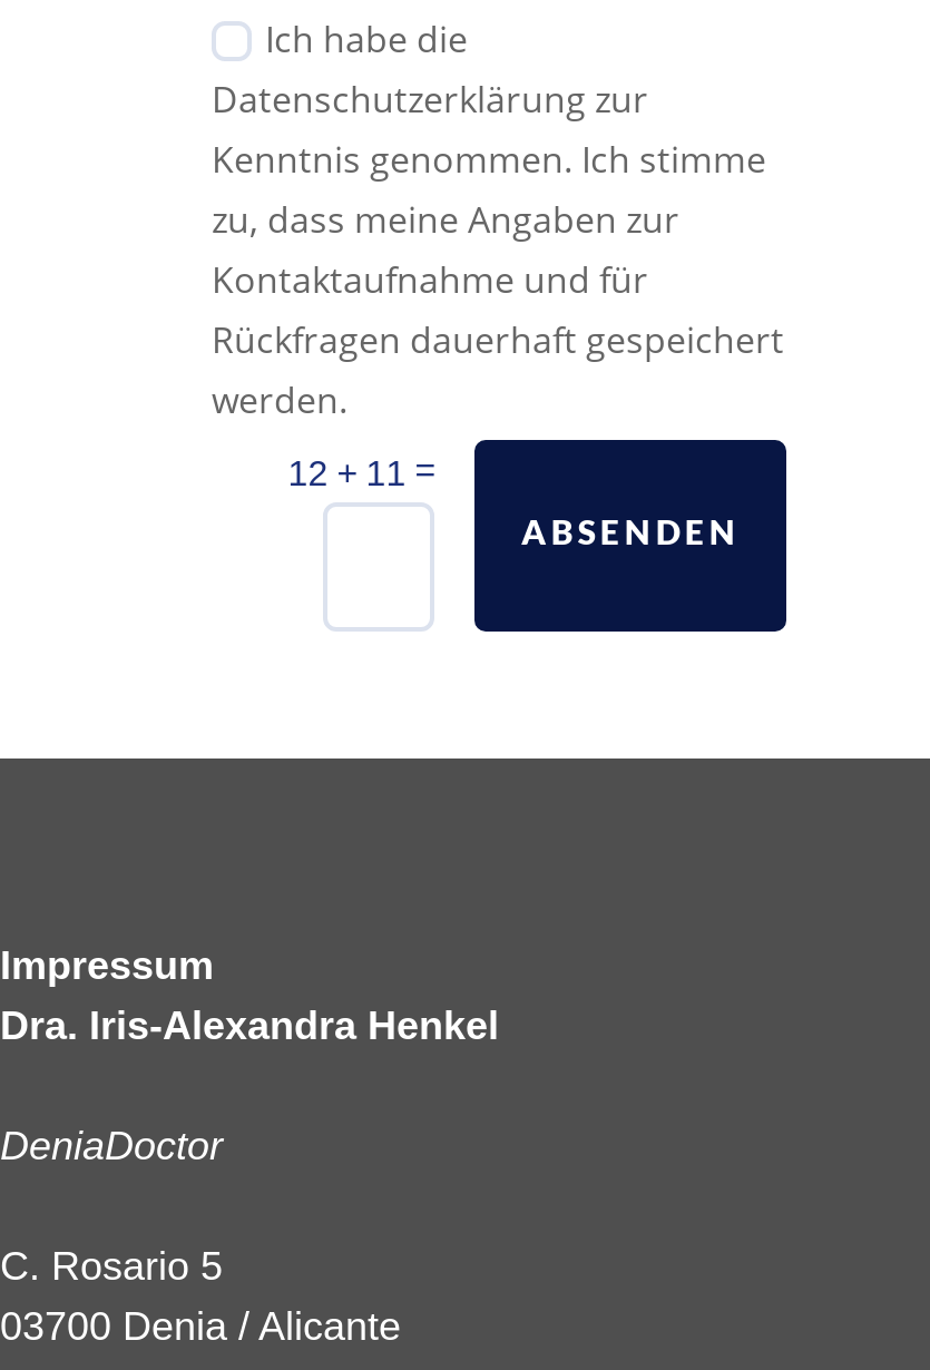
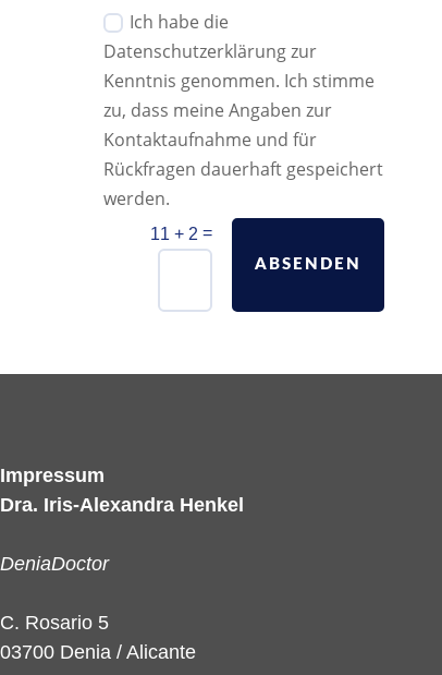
- 12 + 11 =
+ 11 + 2 =
